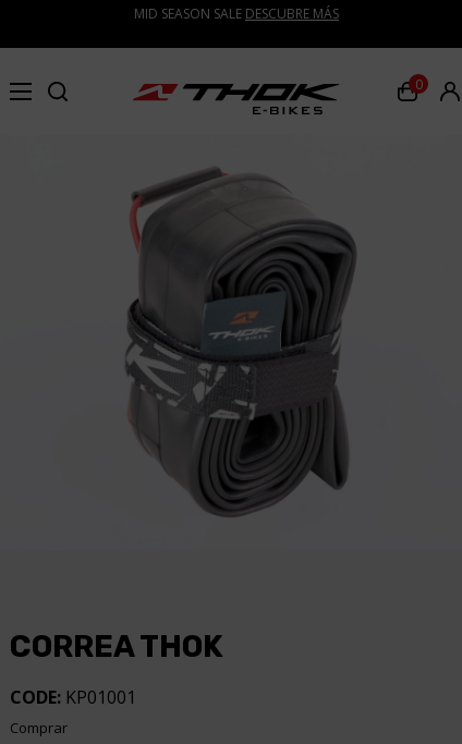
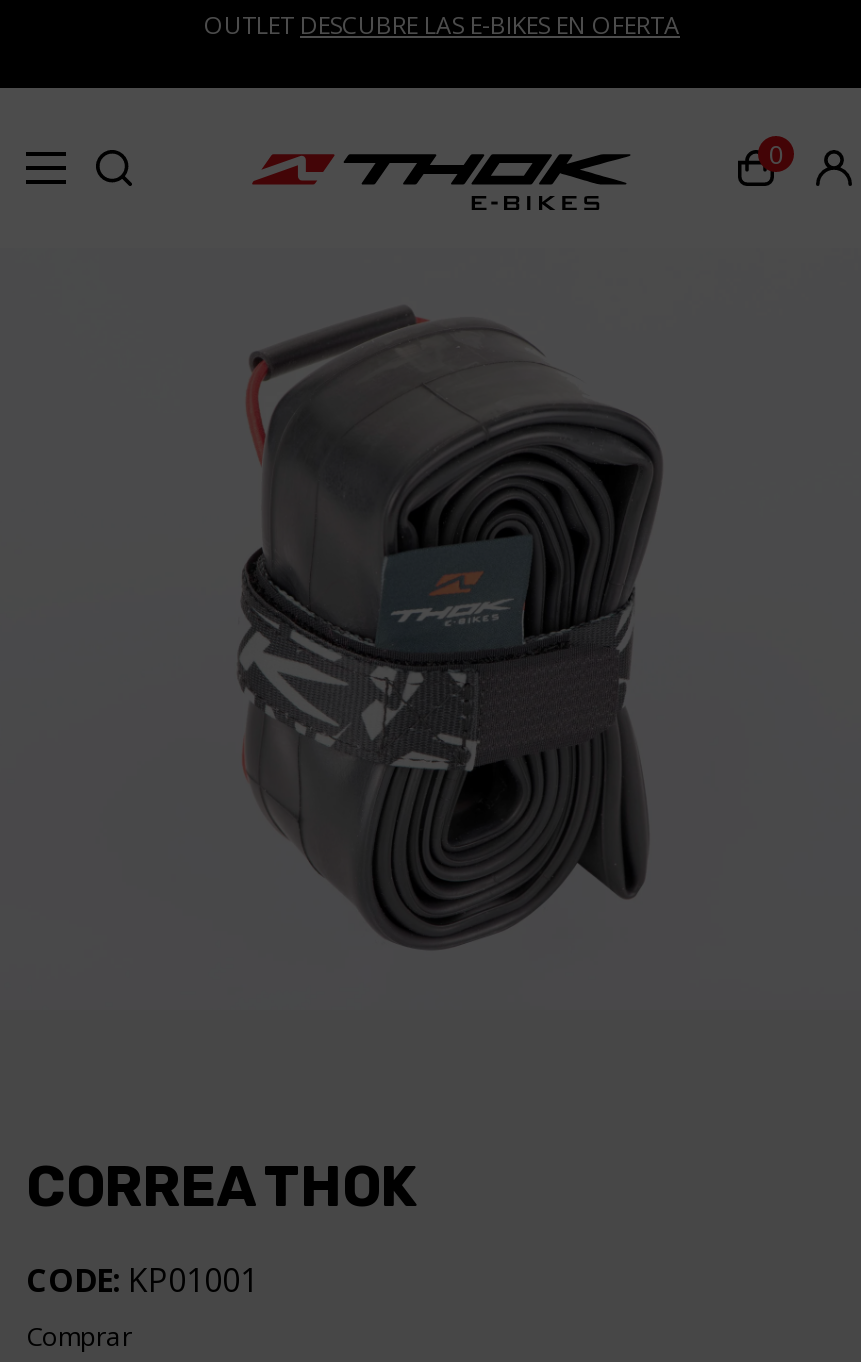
- MID SEASON SALE DESCUBRE MÁS
+ OUTLET DESCUBRE LAS E-BIKES EN OFERTA
